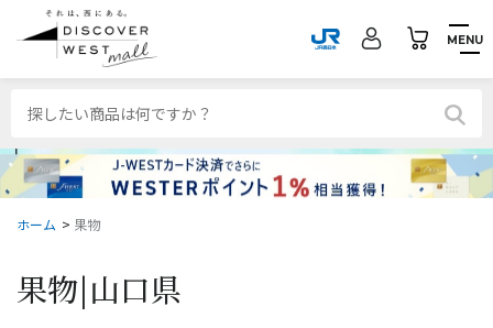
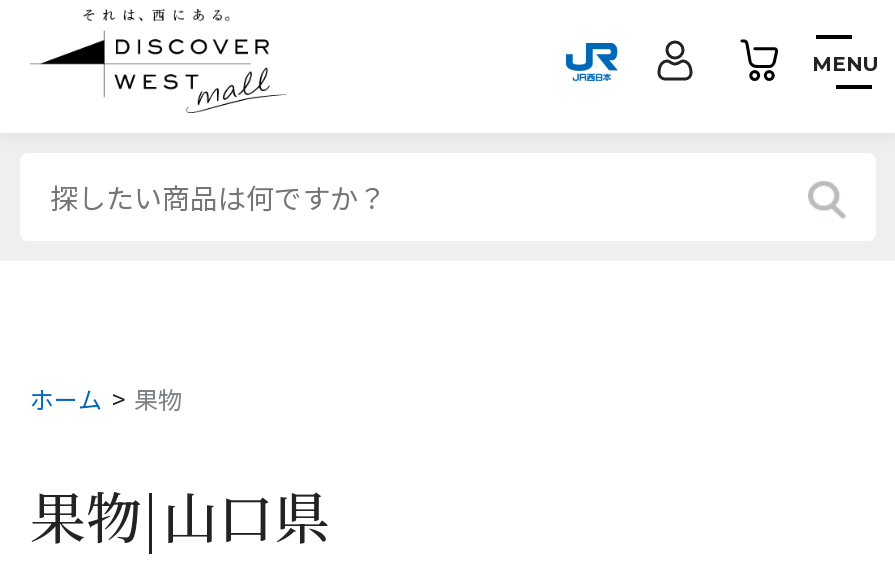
- [image]
